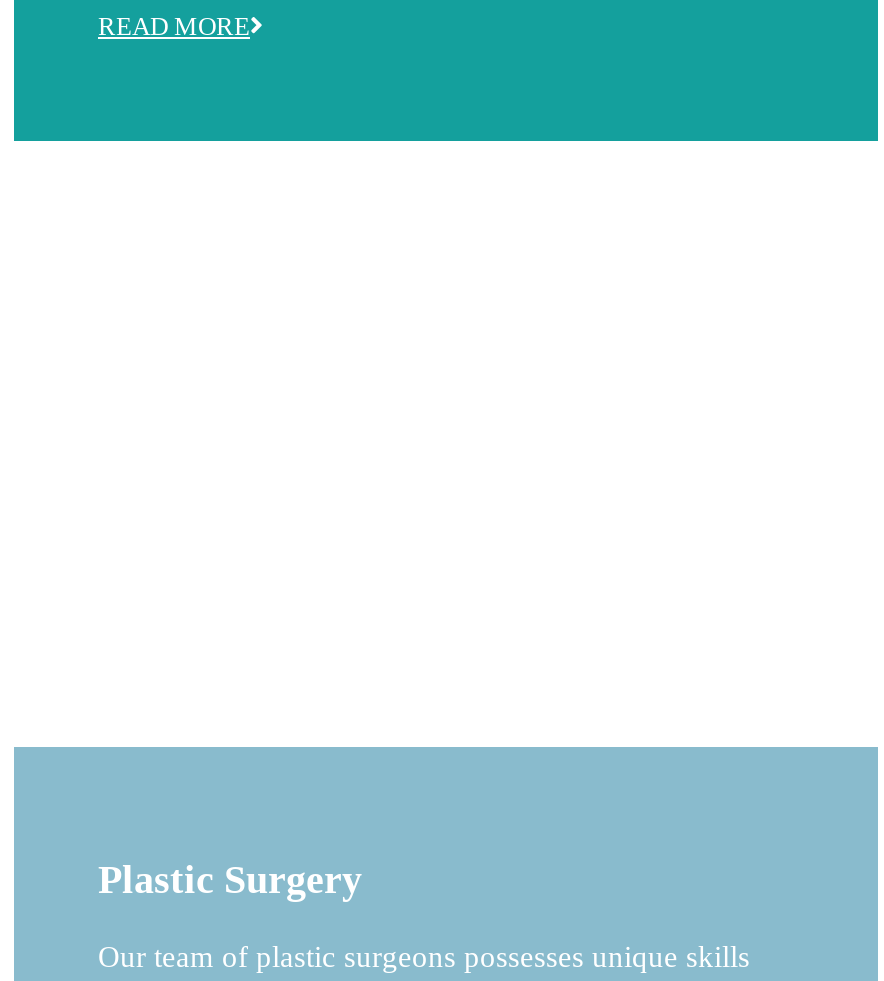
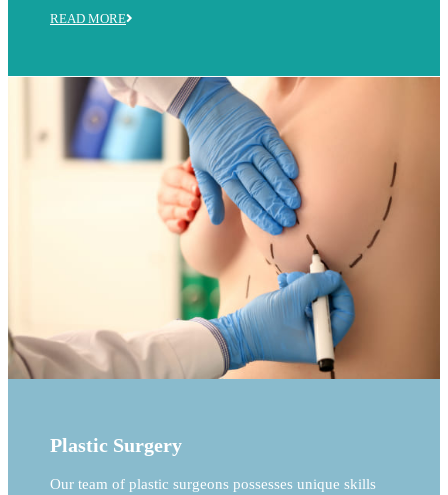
+ [image]
